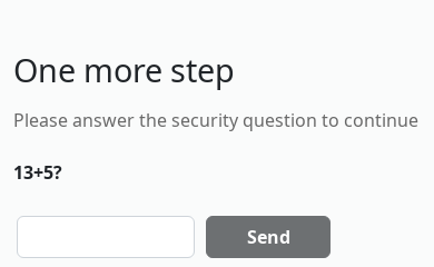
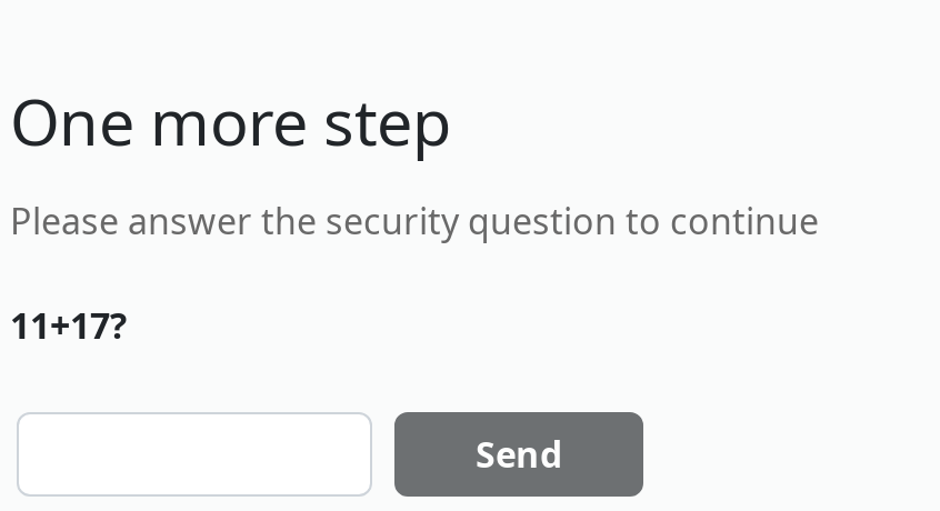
- 13+5?
+ 11+17?
